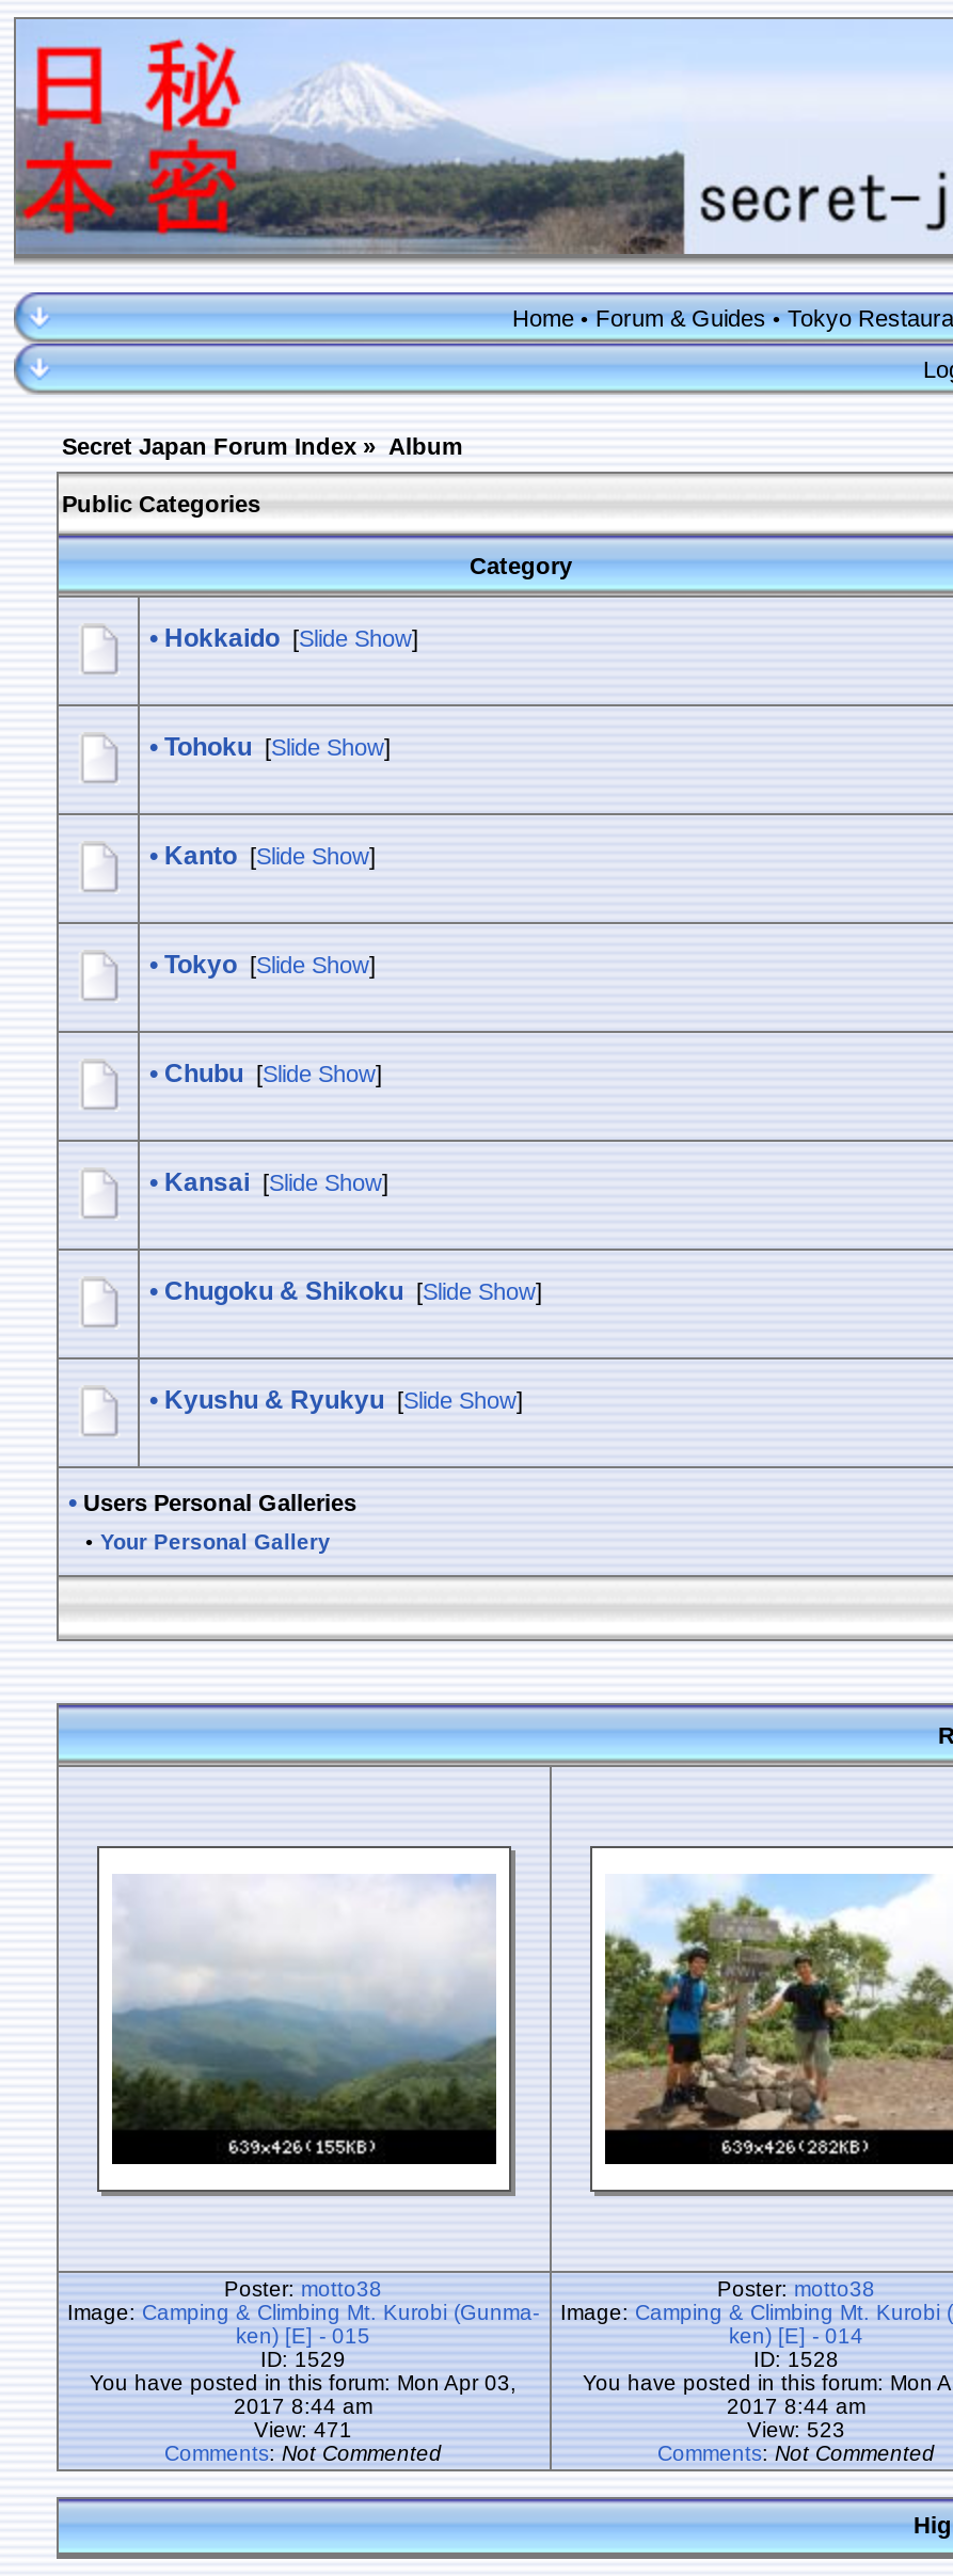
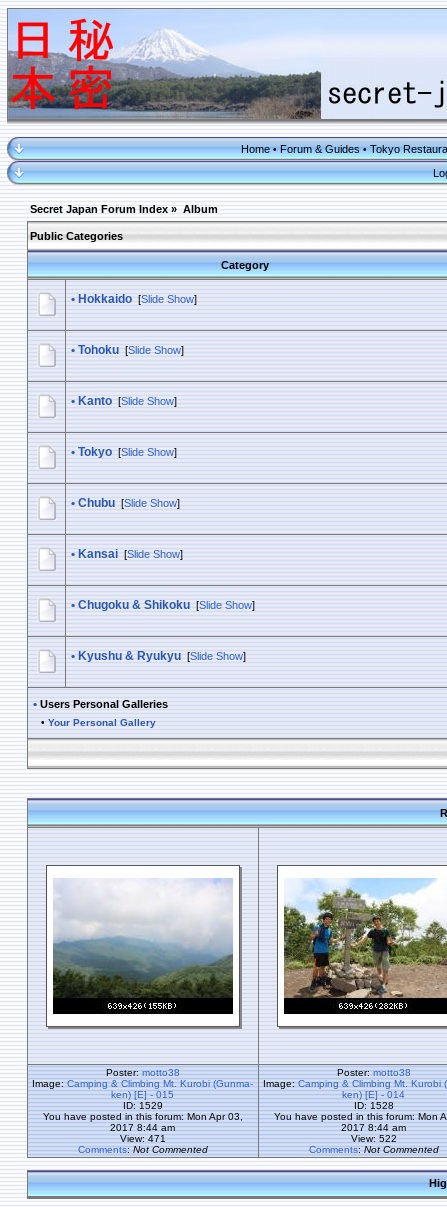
- View: 523
+ View: 522
